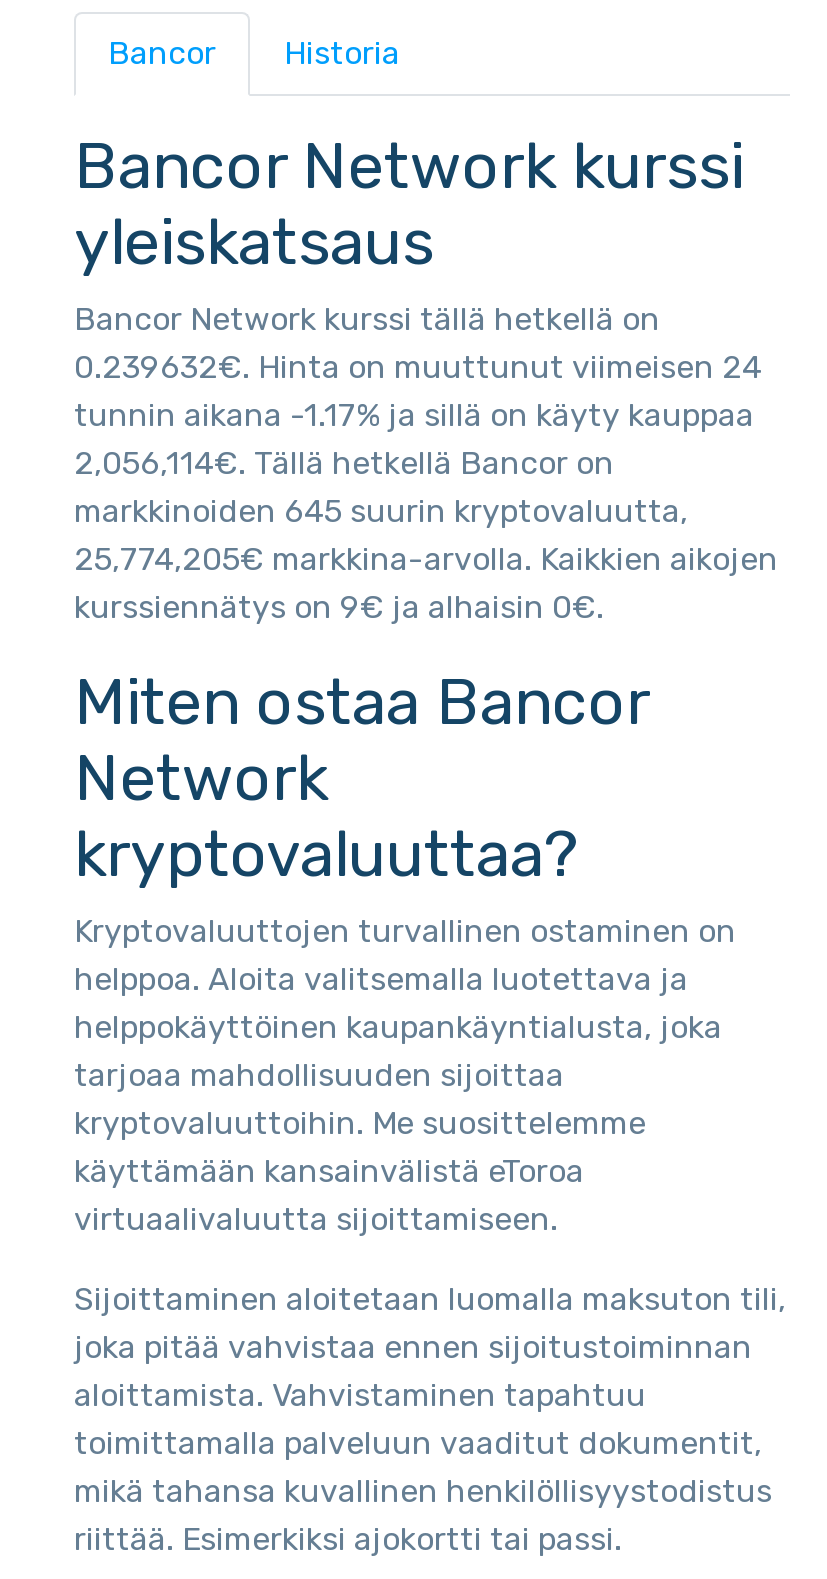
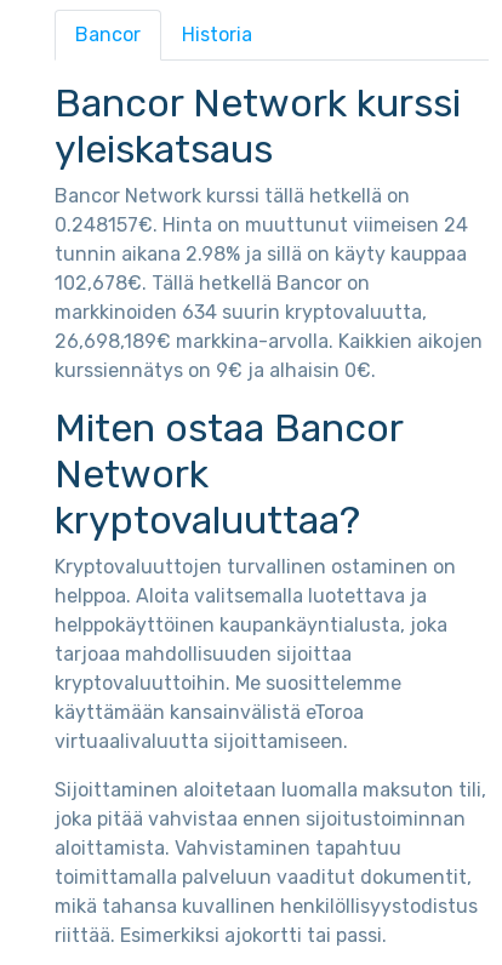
- 0.239632€. Hinta on muuttunut viimeisen 24
+ 0.248157€. Hinta on muuttunut viimeisen 24

- tunnin aikana -1.17% ja sillä on käyty kauppaa
+ tunnin aikana 2.98% ja sillä on käyty kauppaa

- 2,056,114€. Tällä hetkellä Bancor on
+ 102,678€. Tällä hetkellä Bancor on

- markkinoiden 645 suurin kryptovaluutta,
+ markkinoiden 634 suurin kryptovaluutta,

- 25,774,205€ markkina-arvolla. Kaikkien aikojen
+ 26,698,189€ markkina-arvolla. Kaikkien aikojen
